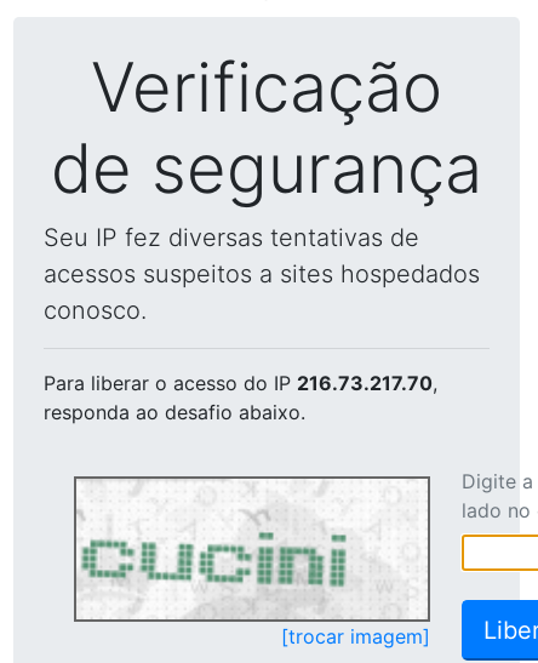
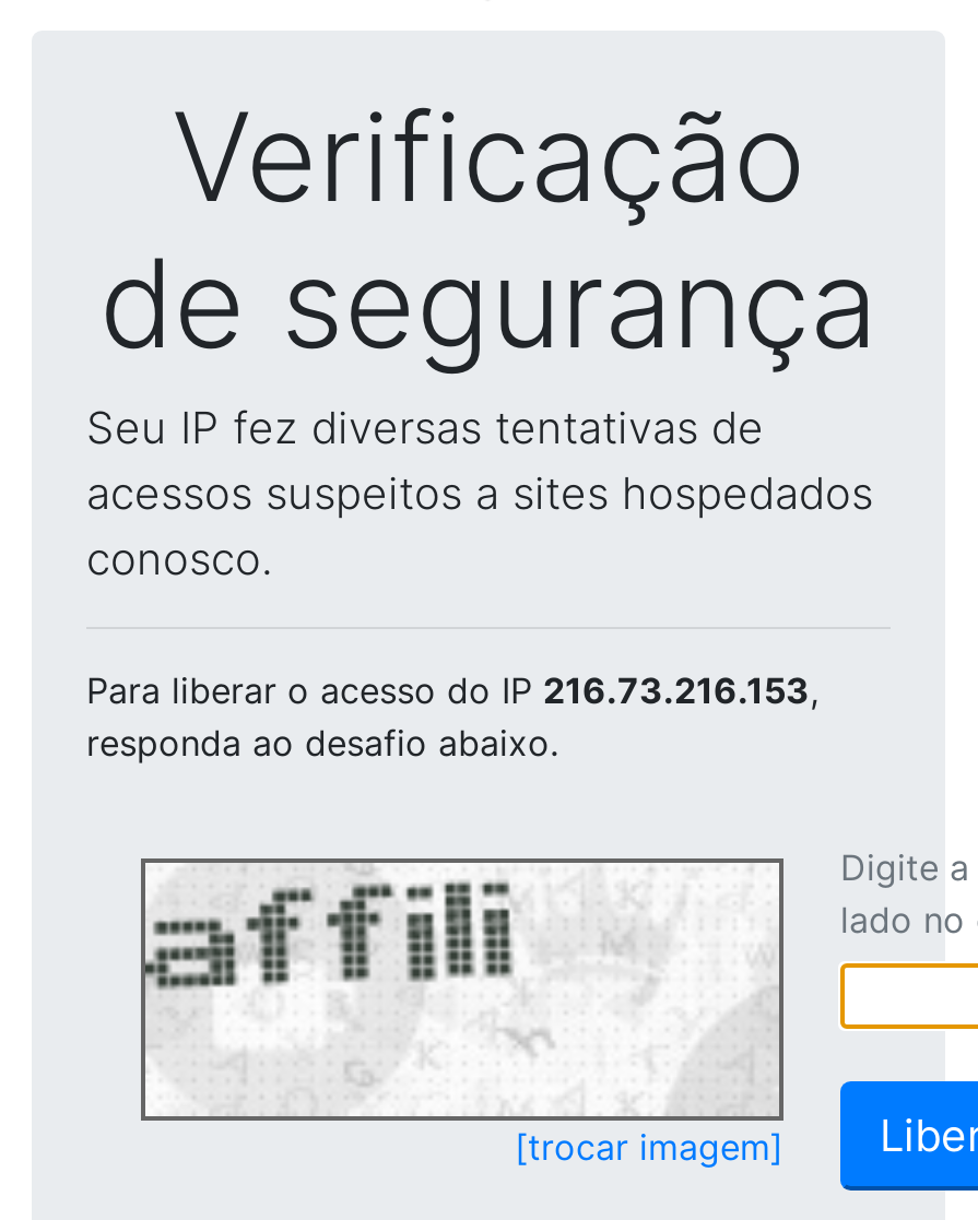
- Para liberar o acesso do IP 216.73.217.70,
+ Para liberar o acesso do IP 216.73.216.153,

- [image]
+ [image]
